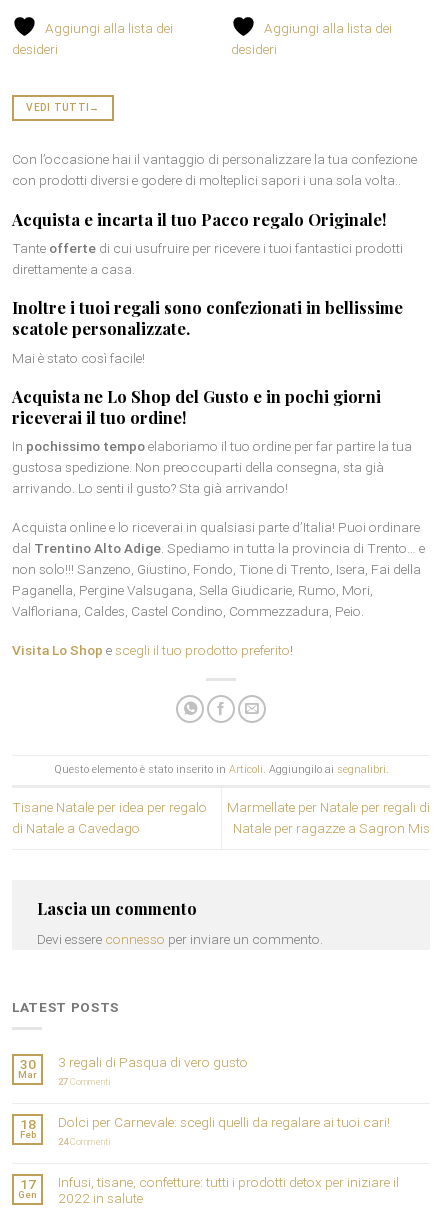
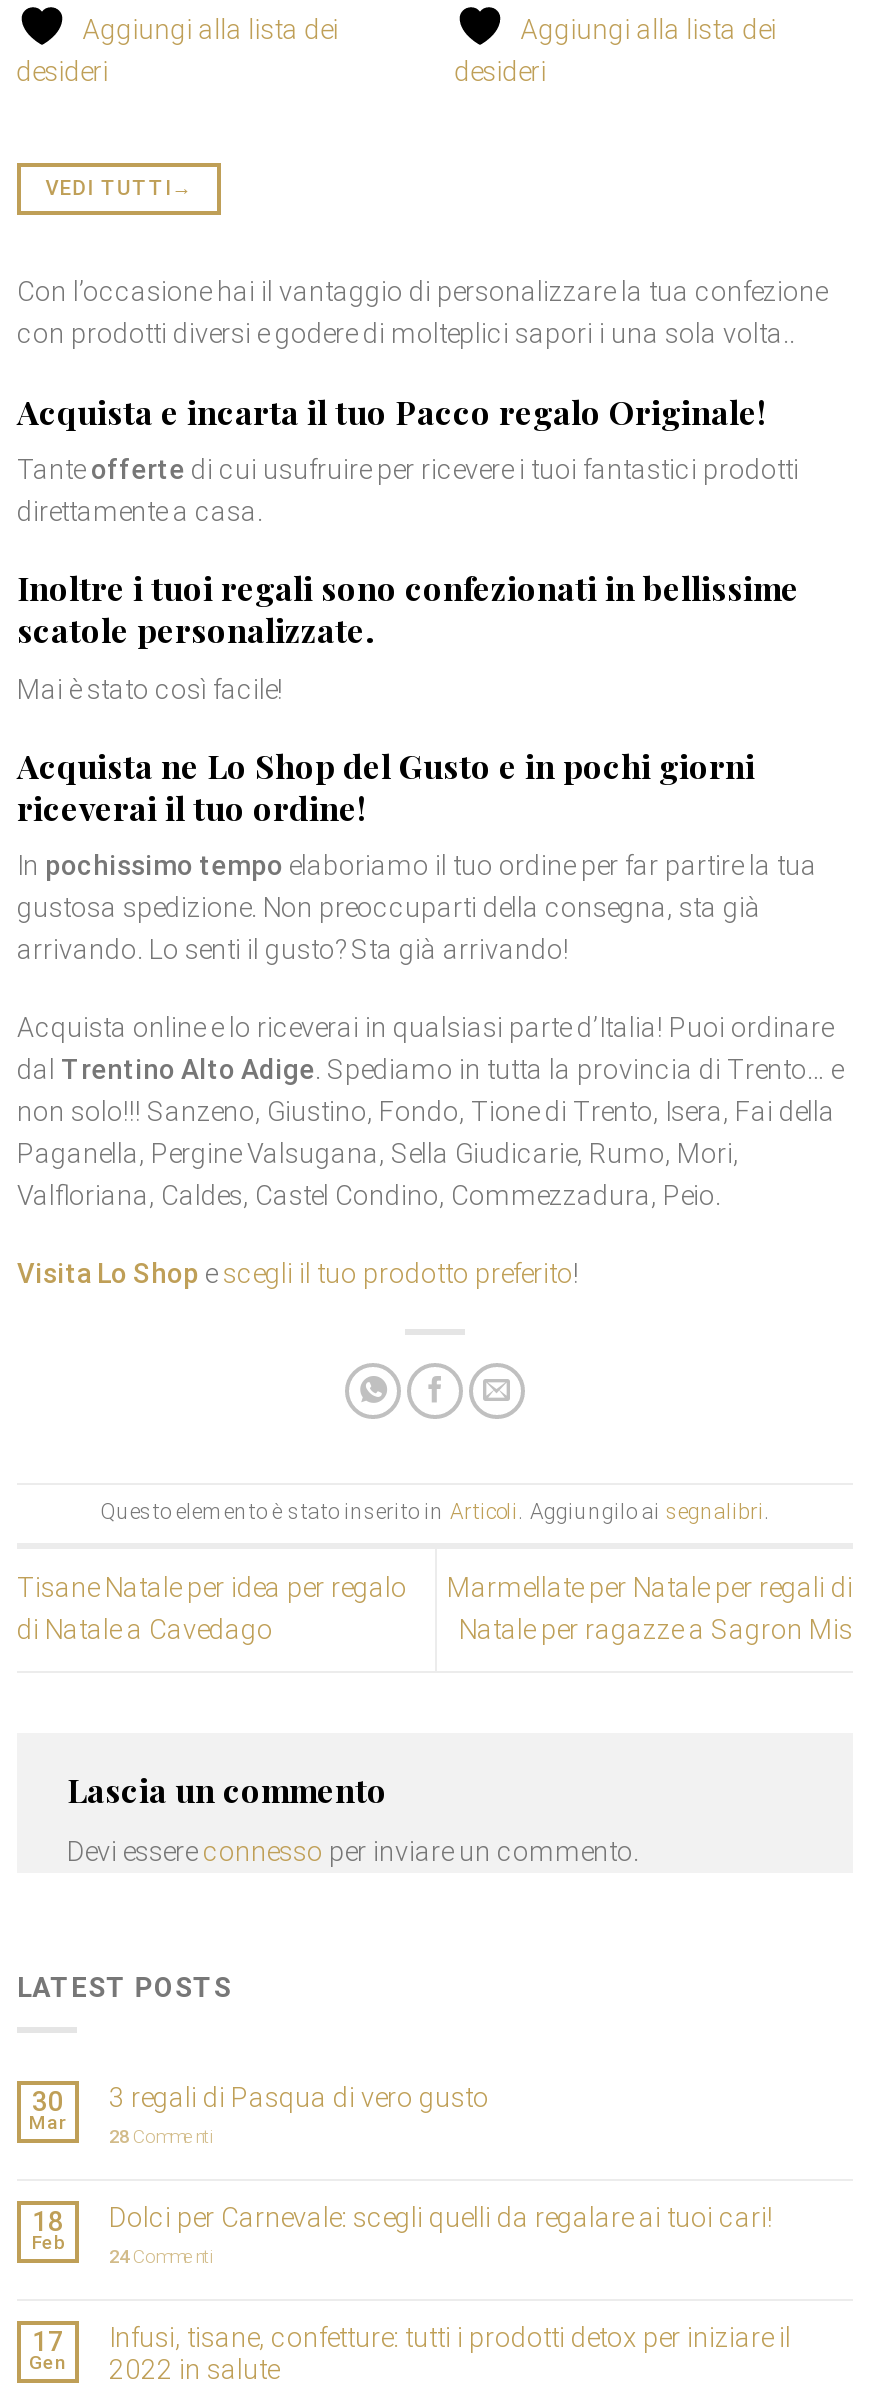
- 27 Commenti
+ 28 Commenti
